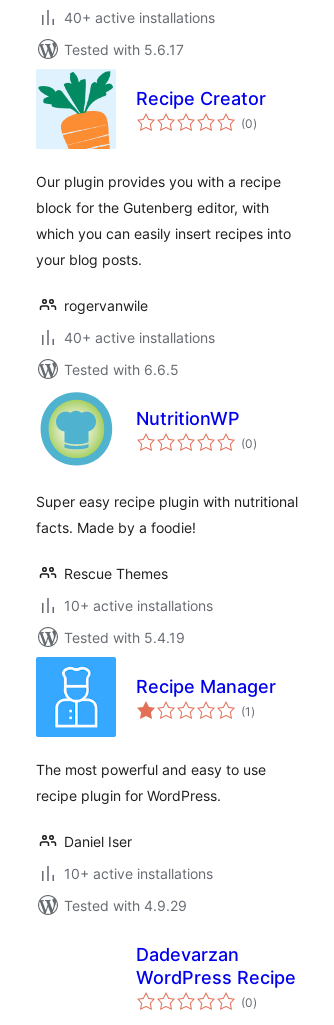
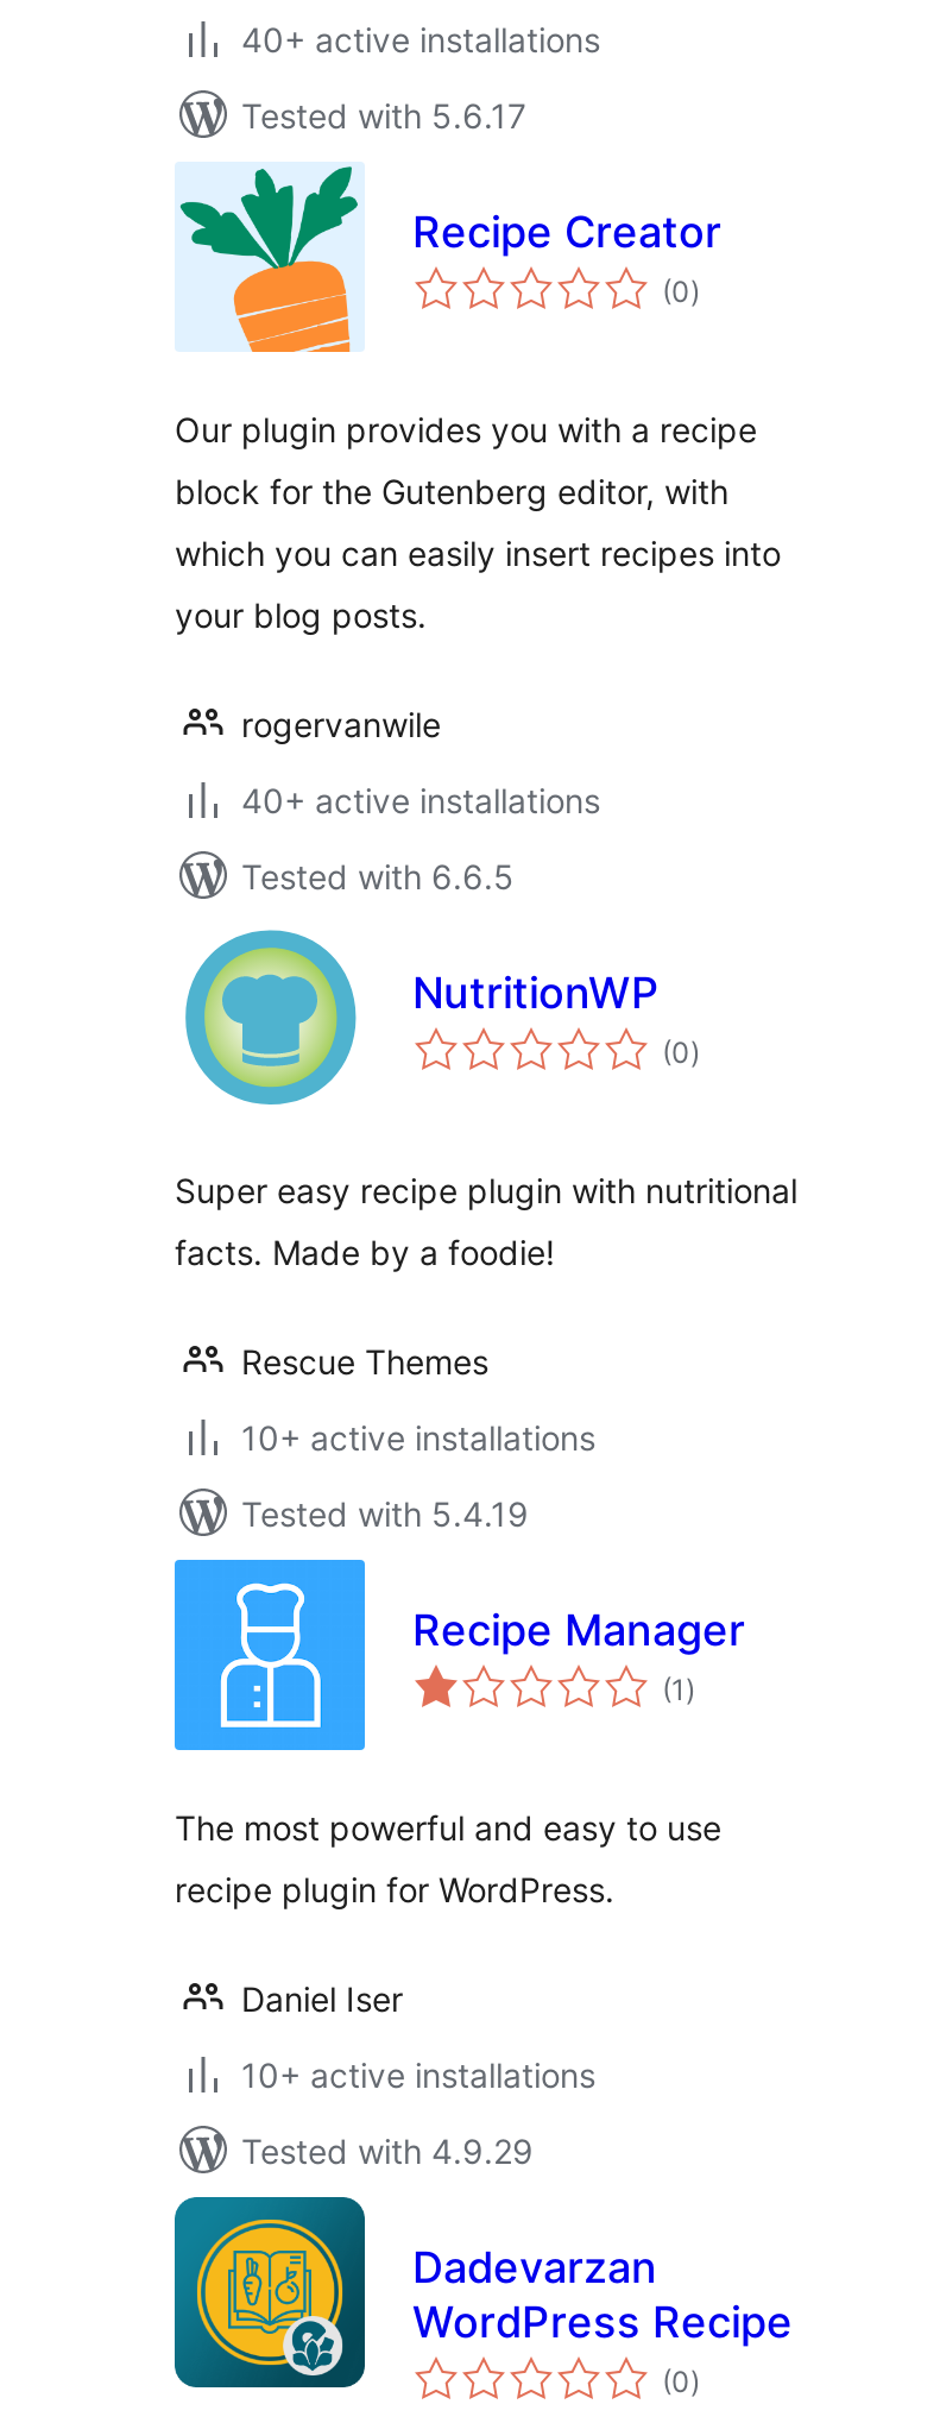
+ [image]
